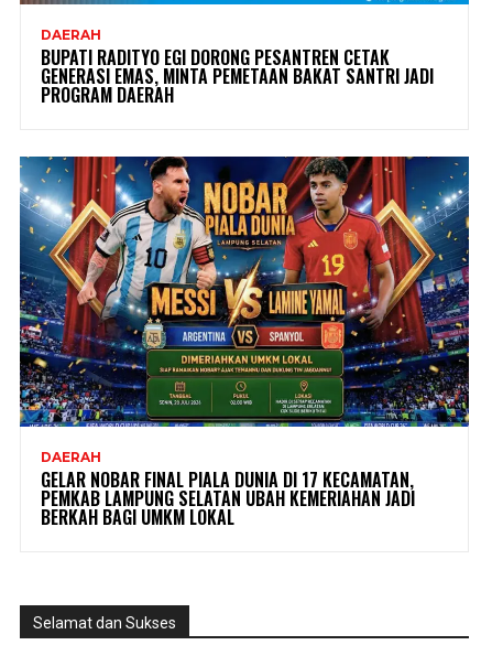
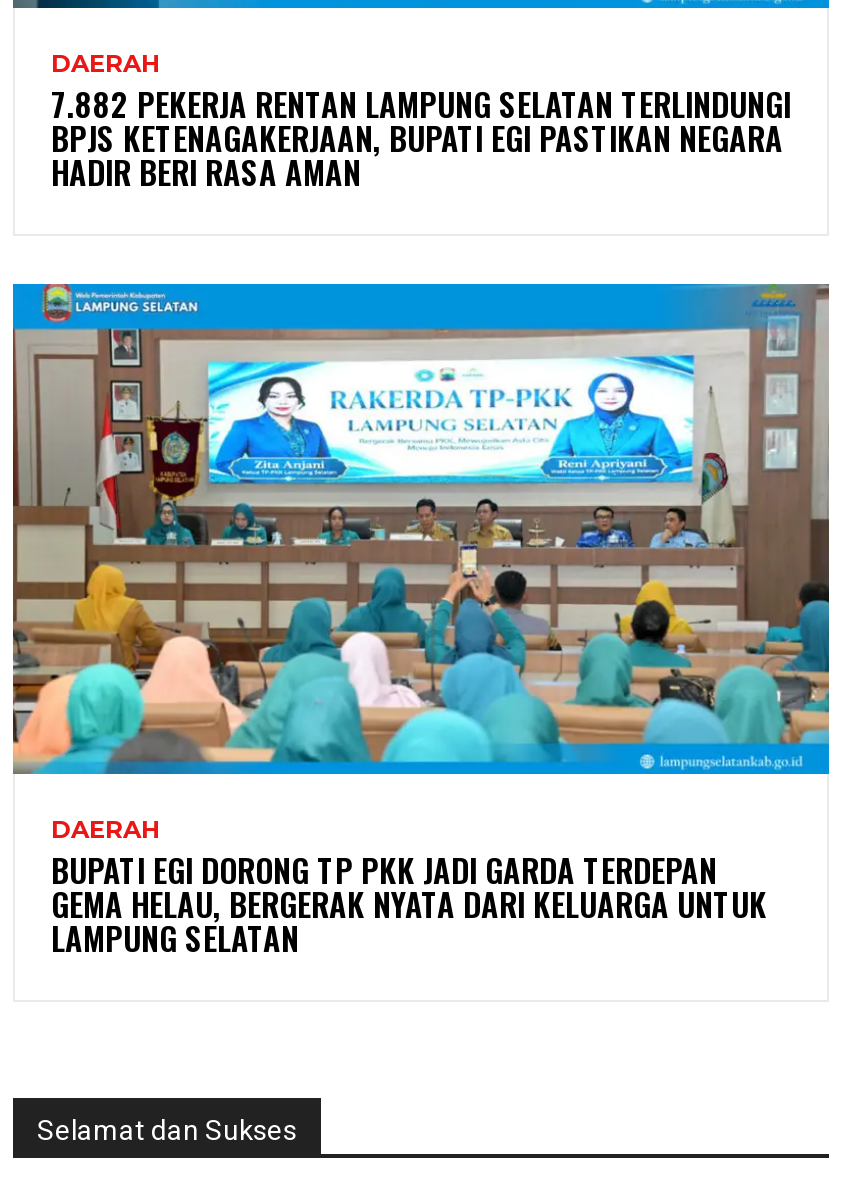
- BUPATI RADITYO EGI DORONG PESANTREN CETAK
- GENERASI EMAS, MINTA PEMETAAN BAKAT SANTRI JADI
- PROGRAM DAERAH
+ 7.882 PEKERJA RENTAN LAMPUNG SELATAN TERLINDUNGI
+ BPJS KETENAGAKERJAAN, BUPATI EGI PASTIKAN NEGARA
+ HADIR BERI RASA AMAN

- [image]
- GELAR NOBAR FINAL PIALA DUNIA DI 17 KECAMATAN,
- PEMKAB LAMPUNG SELATAN UBAH KEMERIAHAN JADI
- BERKAH BAGI UMKM LOKAL
+ [image]
+ BUPATI EGI DORONG TP PKK JADI GARDA TERDEPAN
+ GEMA HELAU, BERGERAK NYATA DARI KELUARGA UNTUK
+ LAMPUNG SELATAN
